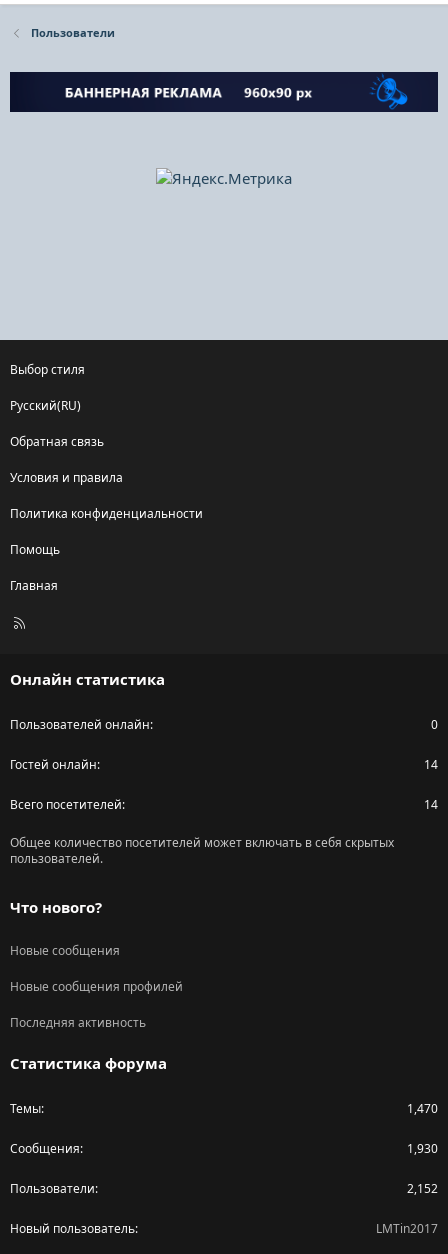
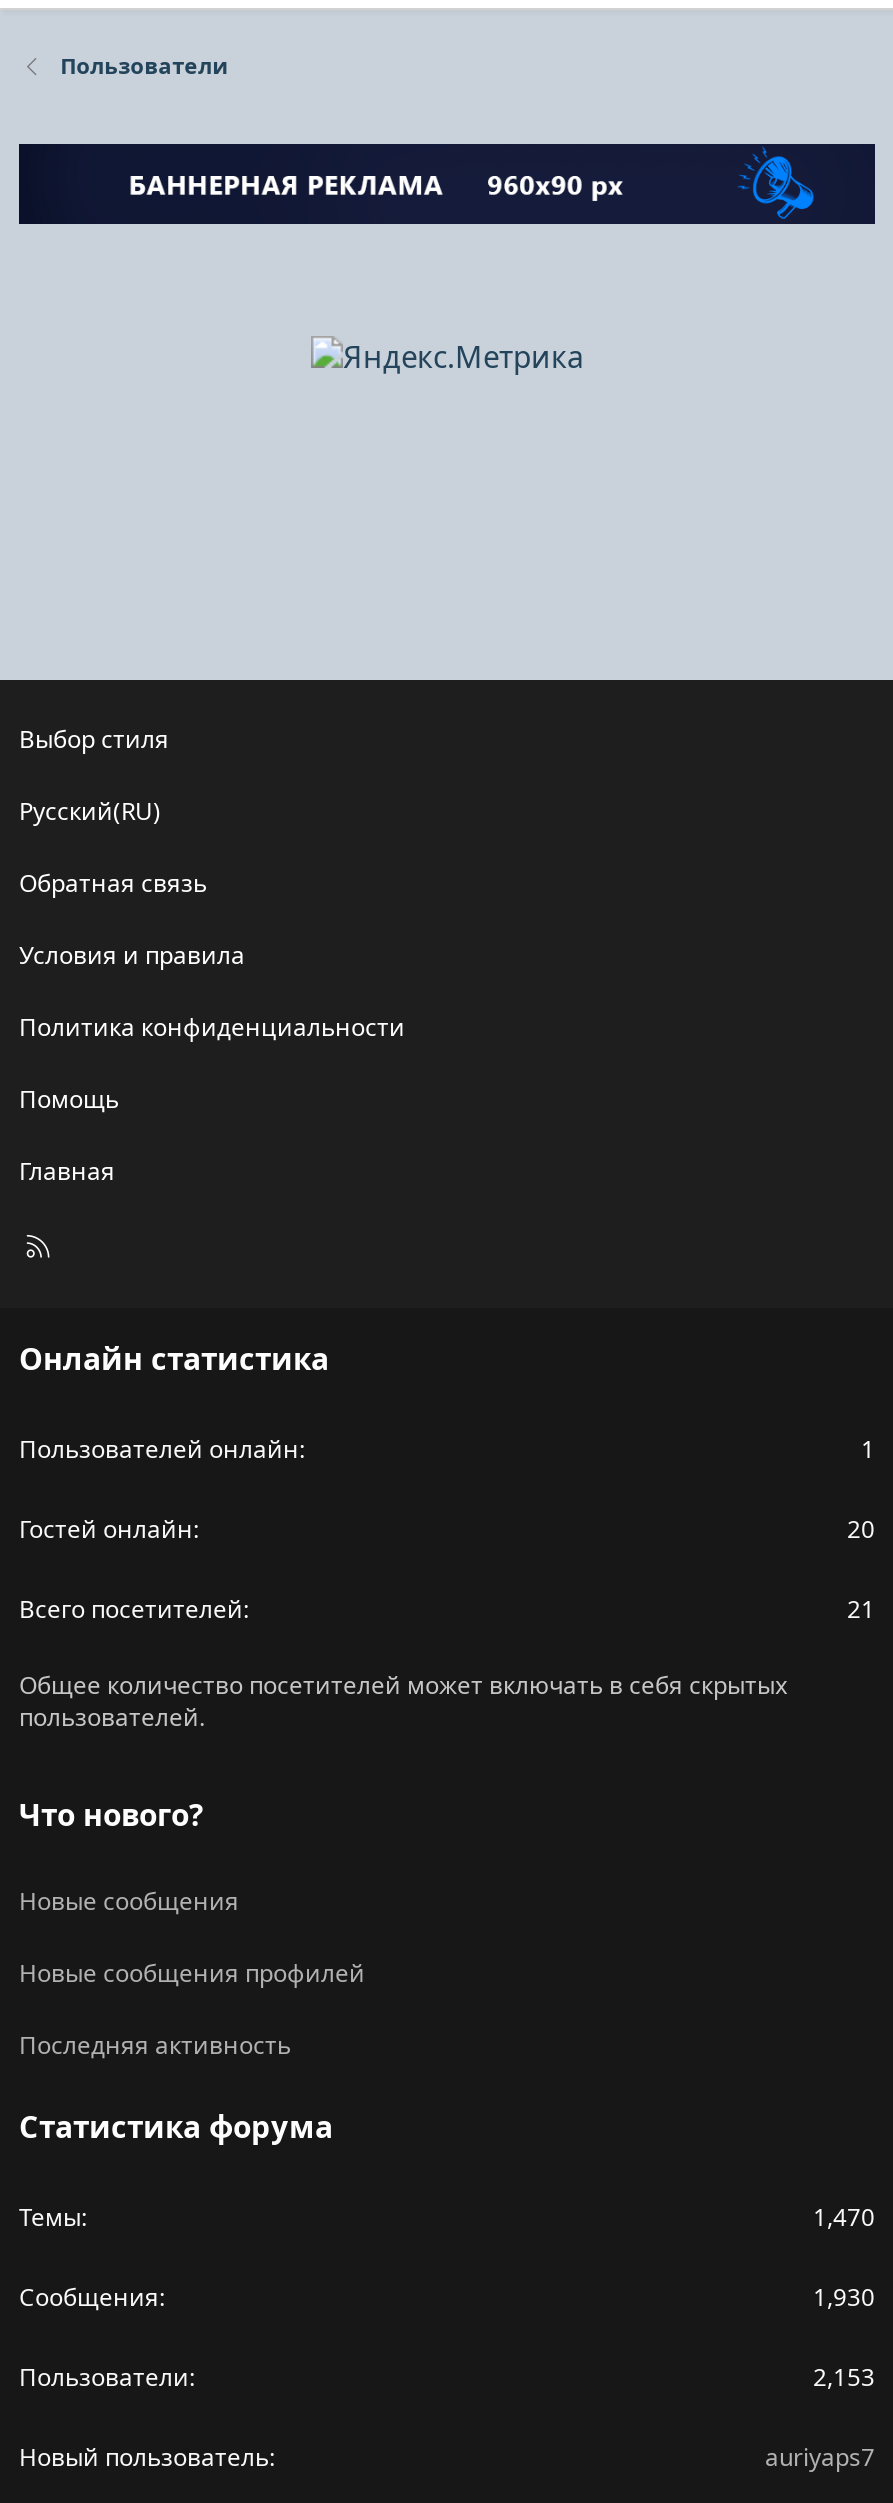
- 0
+ 1

- 14
+ 20

- 14
+ 21

- 2,152
+ 2,153

- LMTin2017
+ auriyaps7
